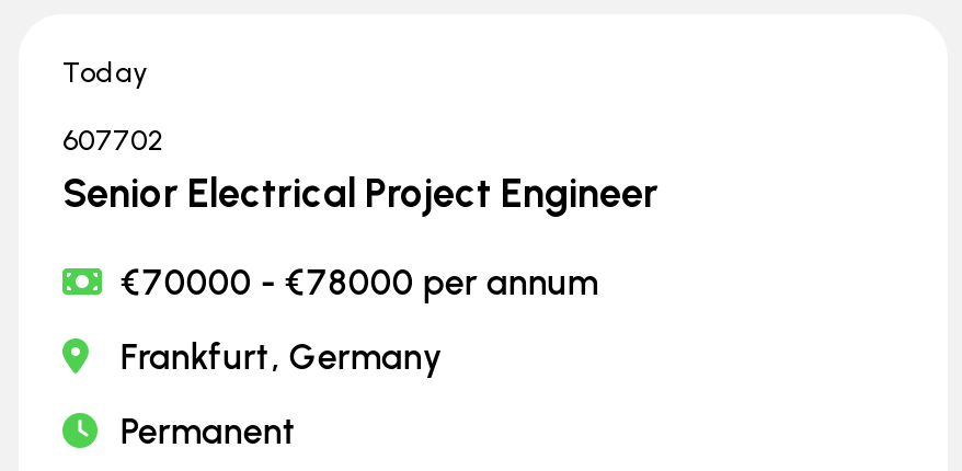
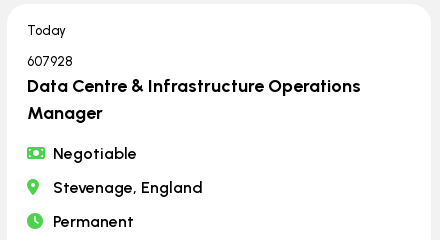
- 607702
- Senior Electrical Project Engineer
+ 607928
+ Data Centre & Infrastructure Operations
+ Manager

- €70000 - €78000 per annum
+ Negotiable

- Frankfurt, Germany
+ Stevenage, England
